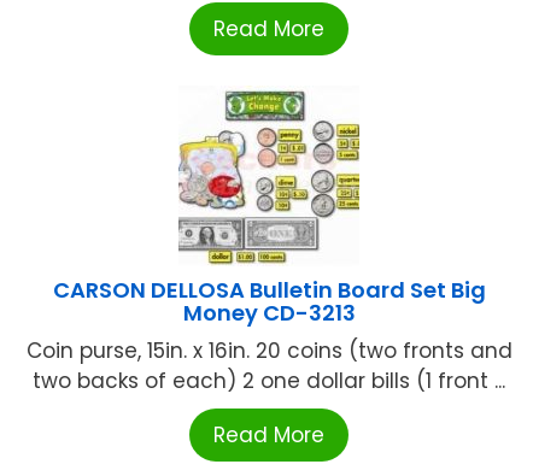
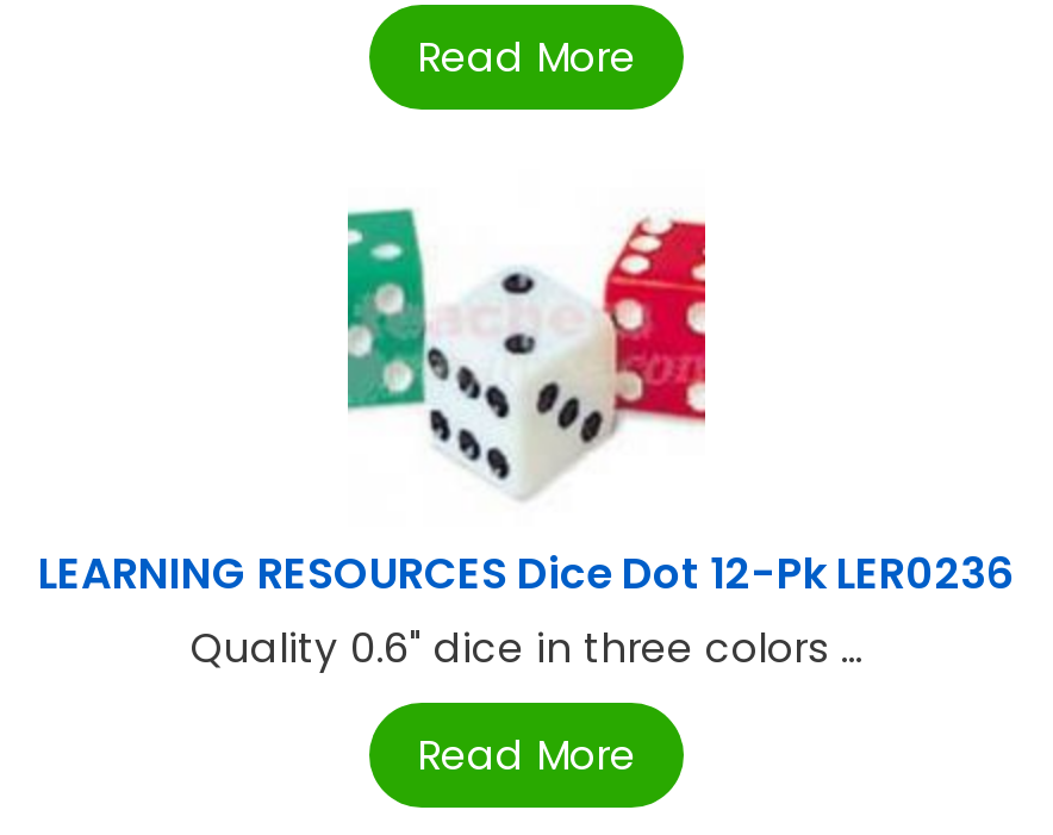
- [image]
+ [image]

- CARSON DELLOSA Bulletin Board Set Big
- Money CD-3213
- Coin purse, 15in. x 16in. 20 coins (two fronts and
- two backs of each) 2 one dollar bills (1 front ...
+ LEARNING RESOURCES Dice Dot 12-Pk LER0236
+ Quality 0.6" dice in three colors ...
